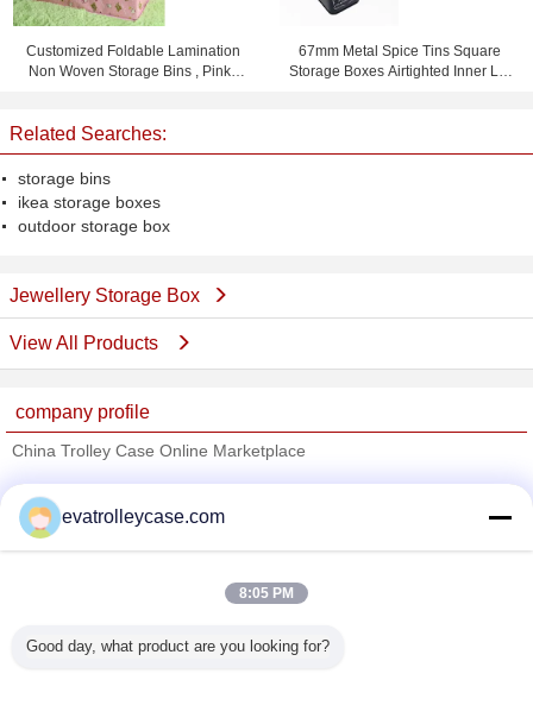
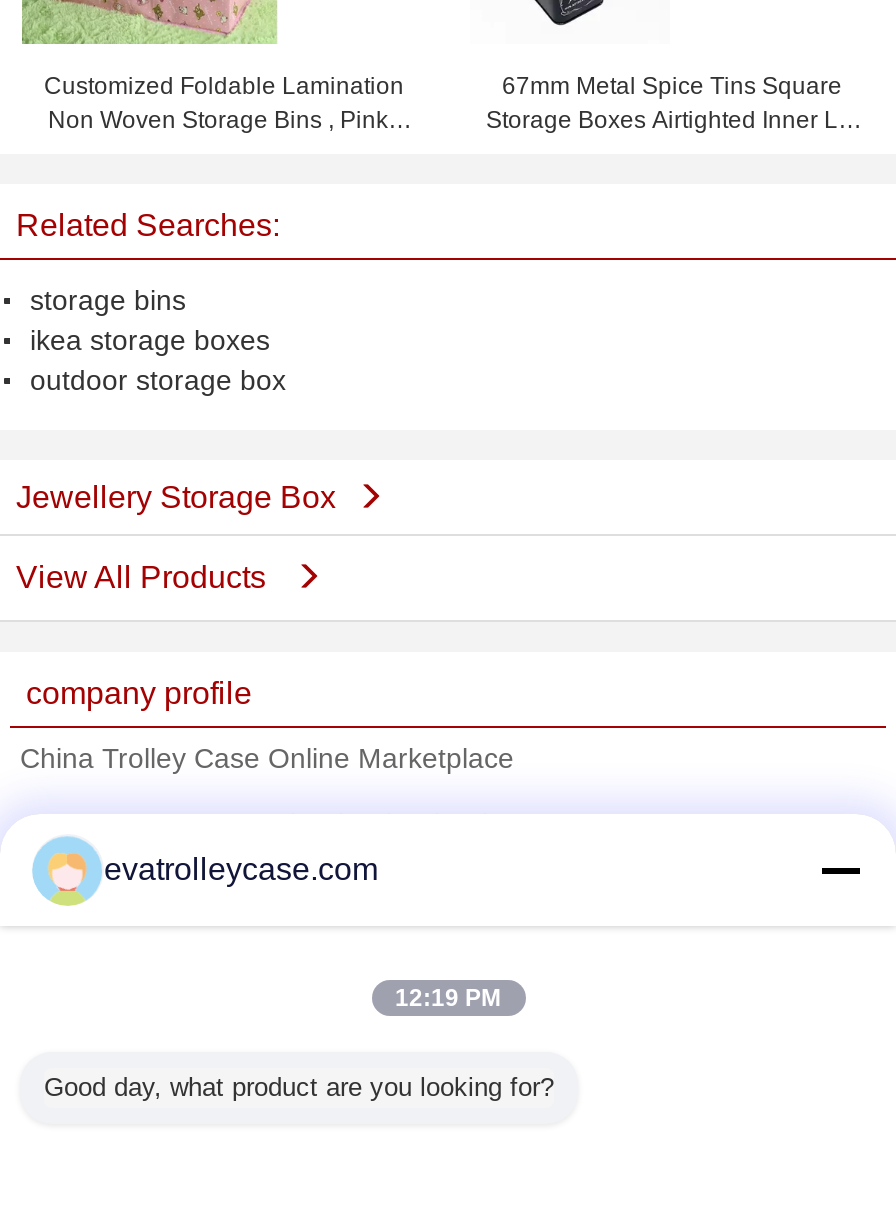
- 8:05 PM
+ 12:19 PM
